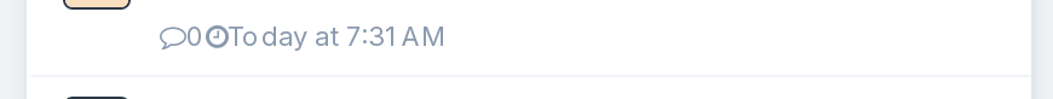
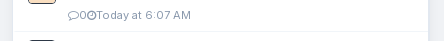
- 0 Today at 7:31 AM
+ 0 Today at 6:07 AM
